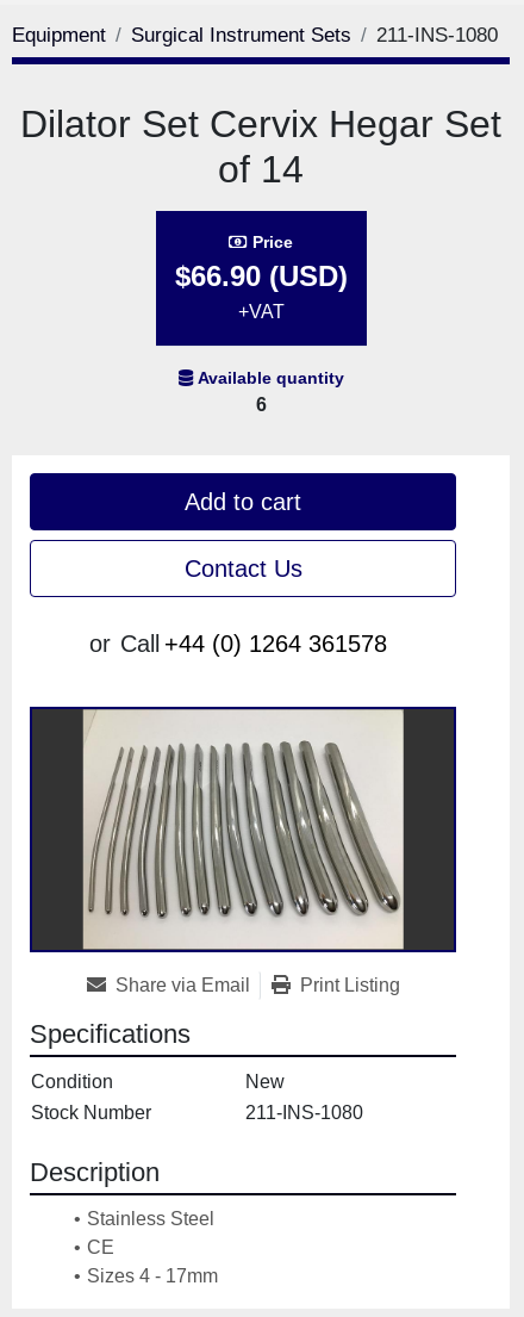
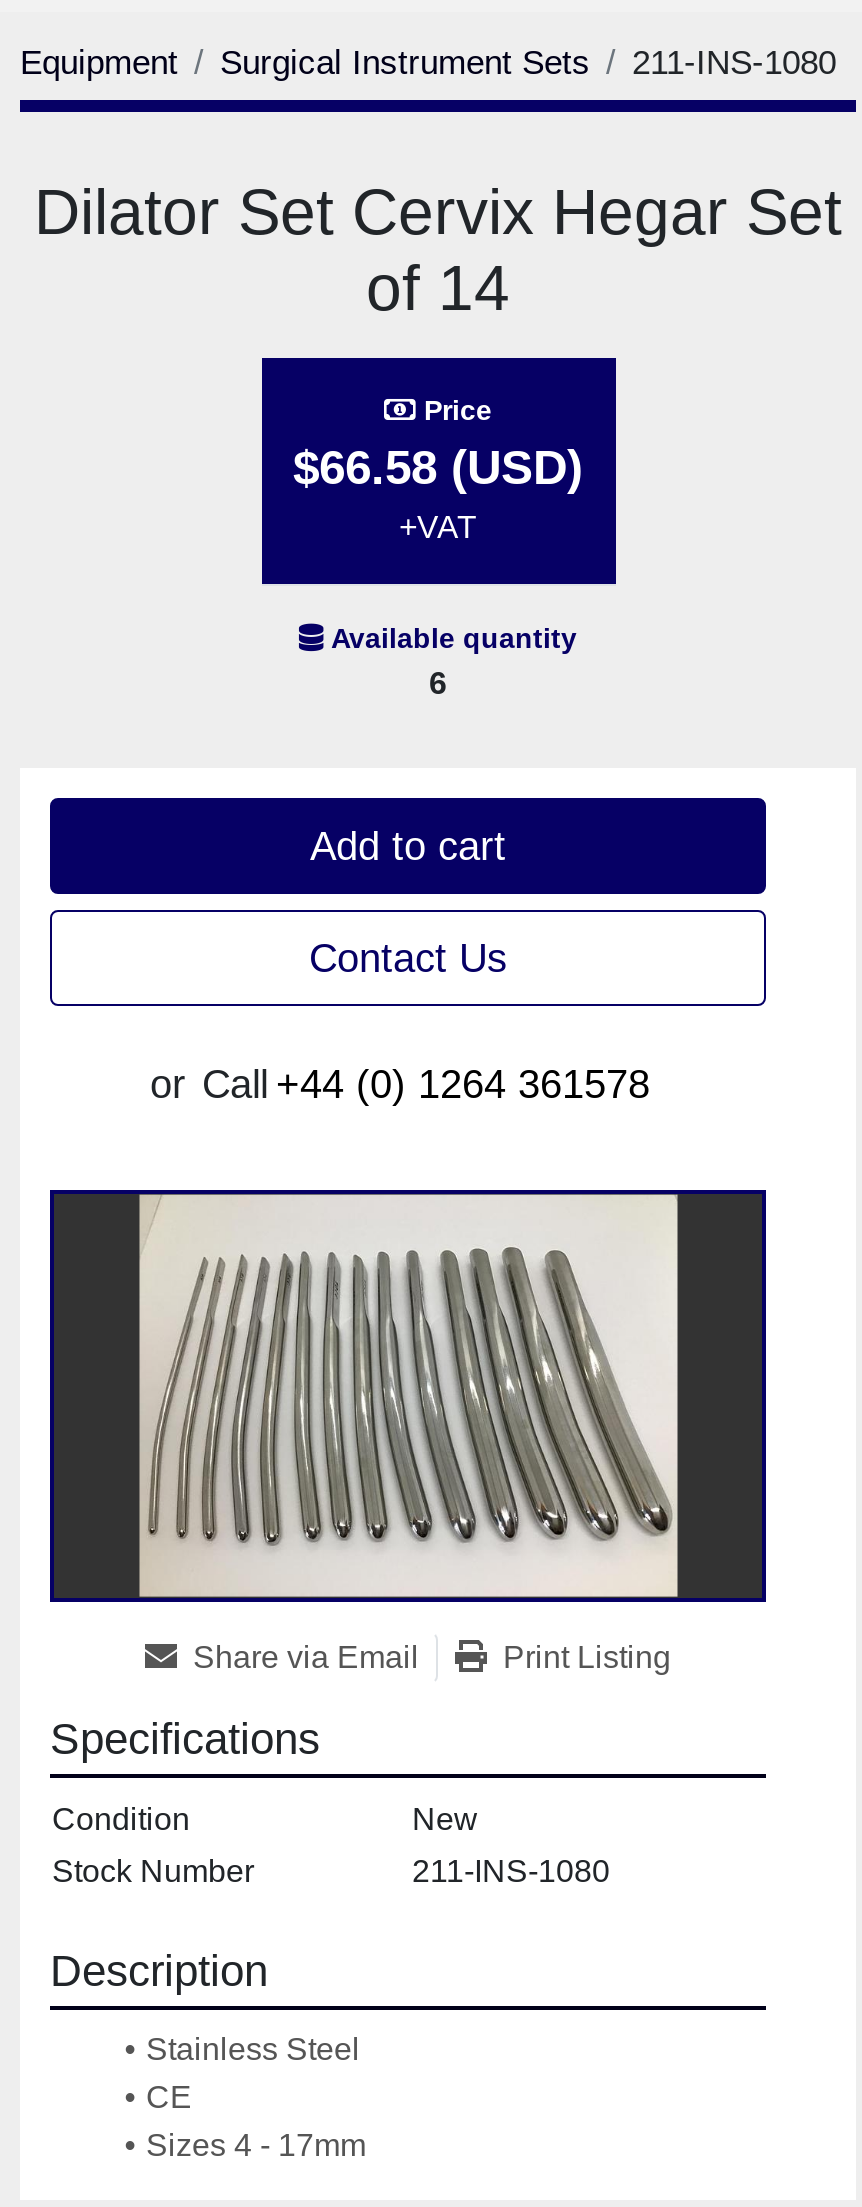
- $66.90 (USD)
+ $66.58 (USD)
